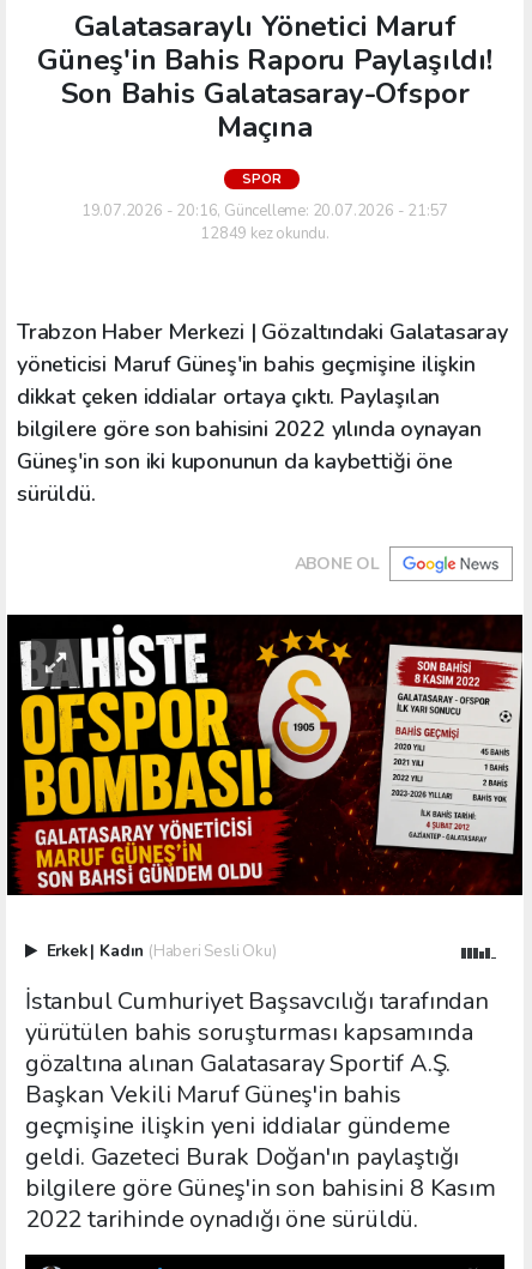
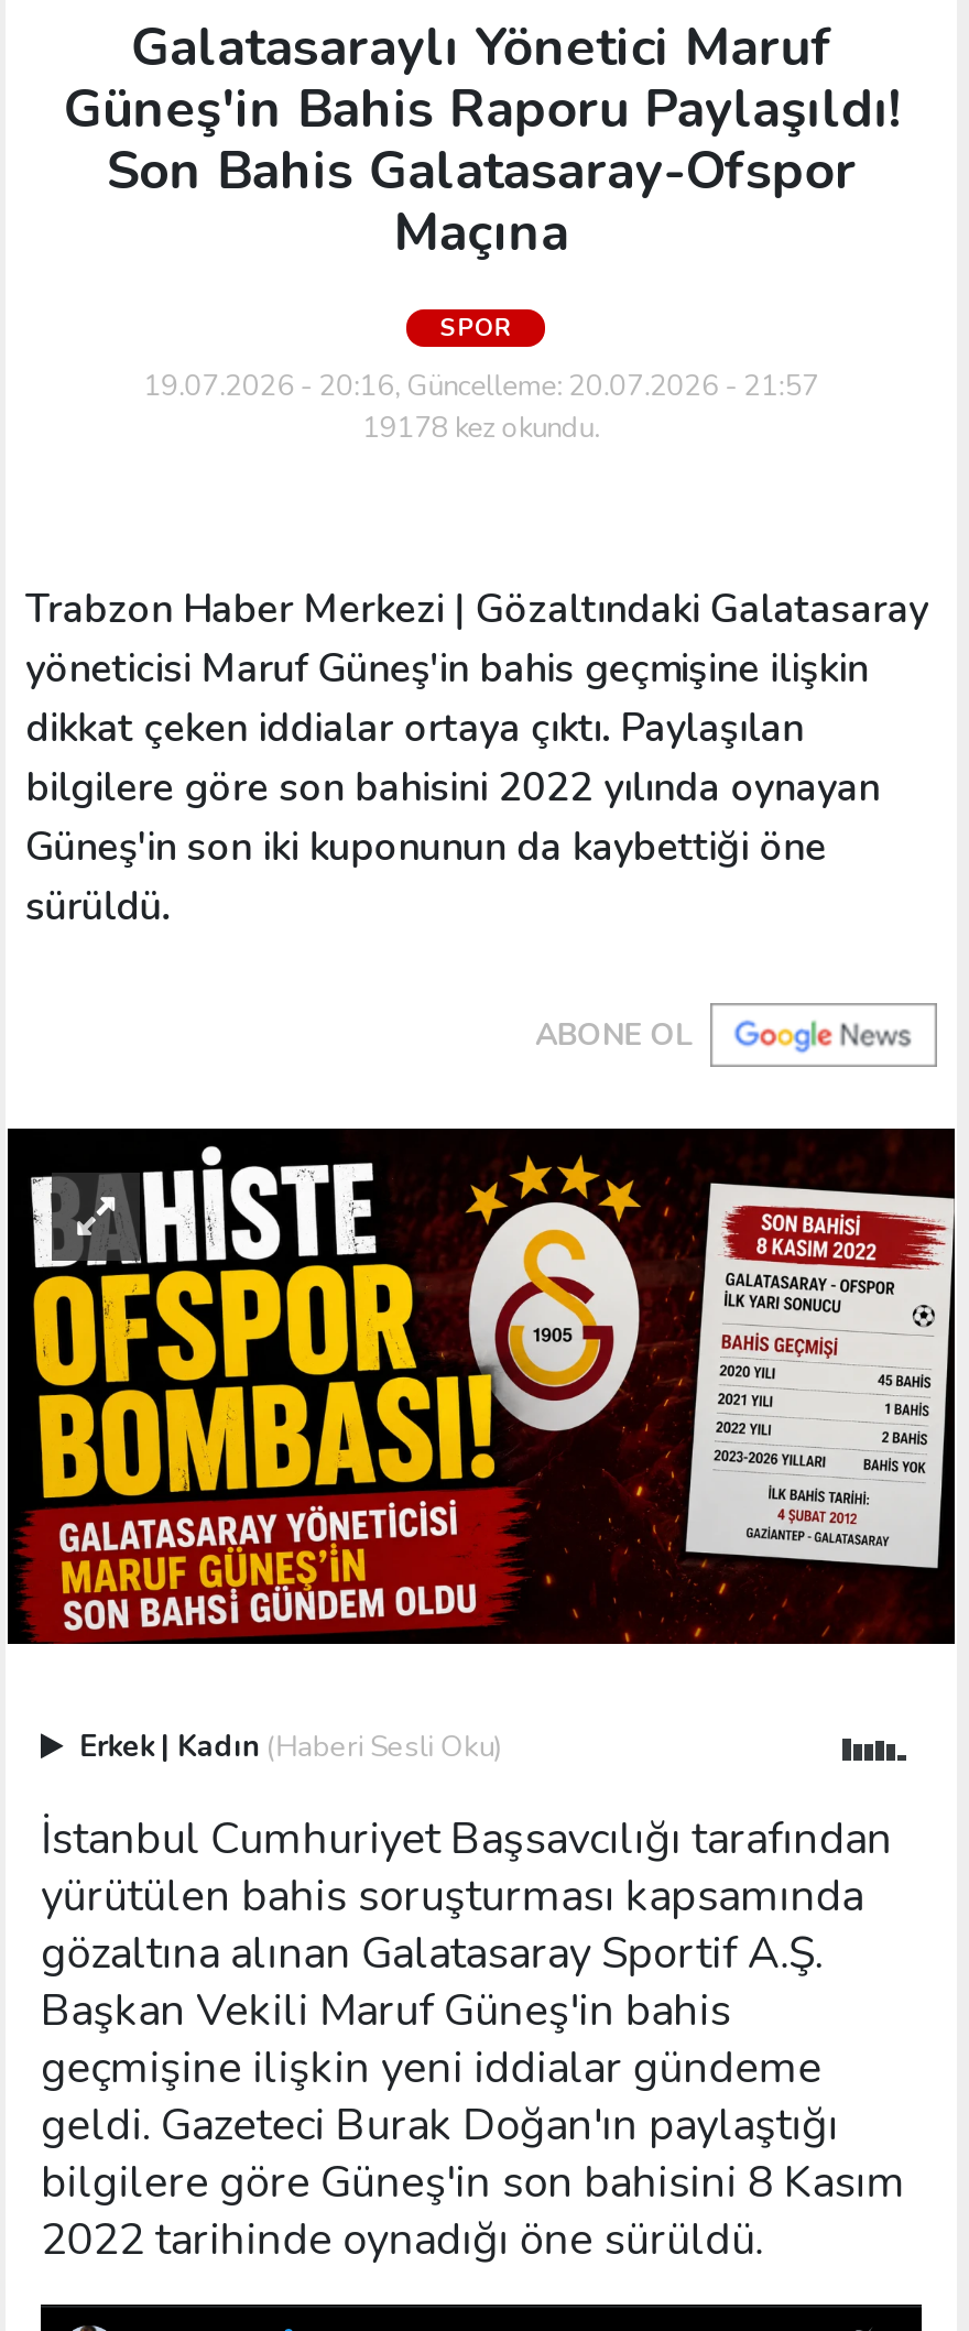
- 12849 kez okundu.
+ 19178 kez okundu.
